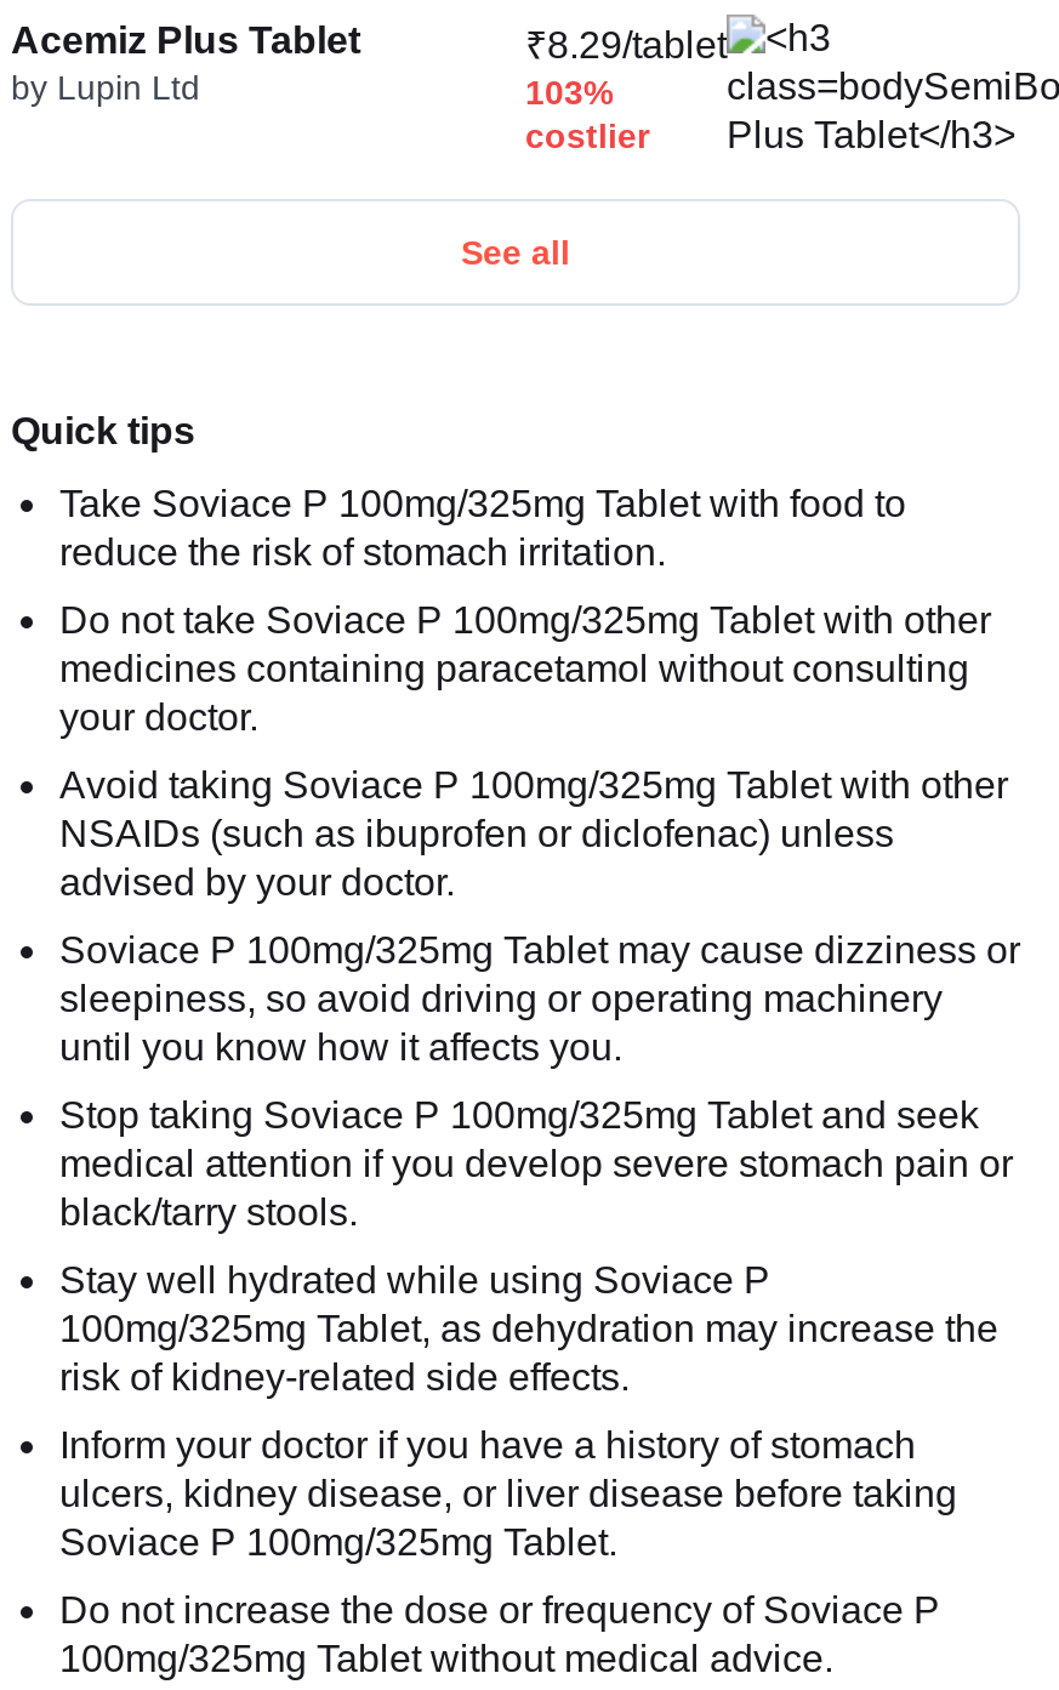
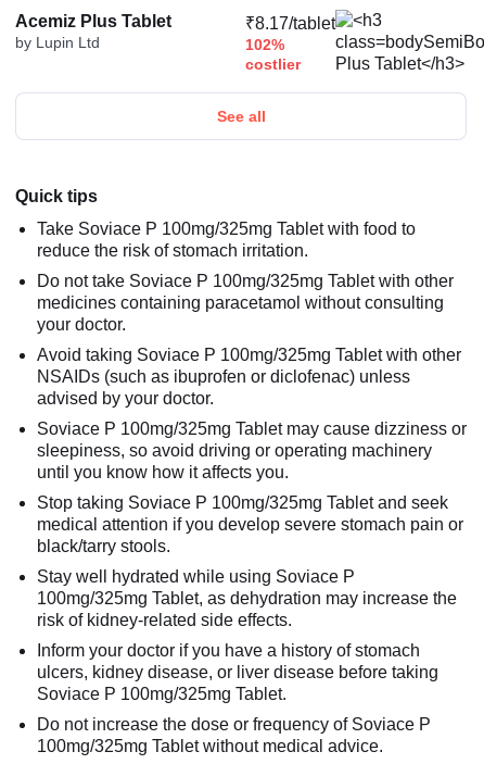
- ₹8.29/tablet
- 103%
+ ₹8.17/tablet
+ 102%
